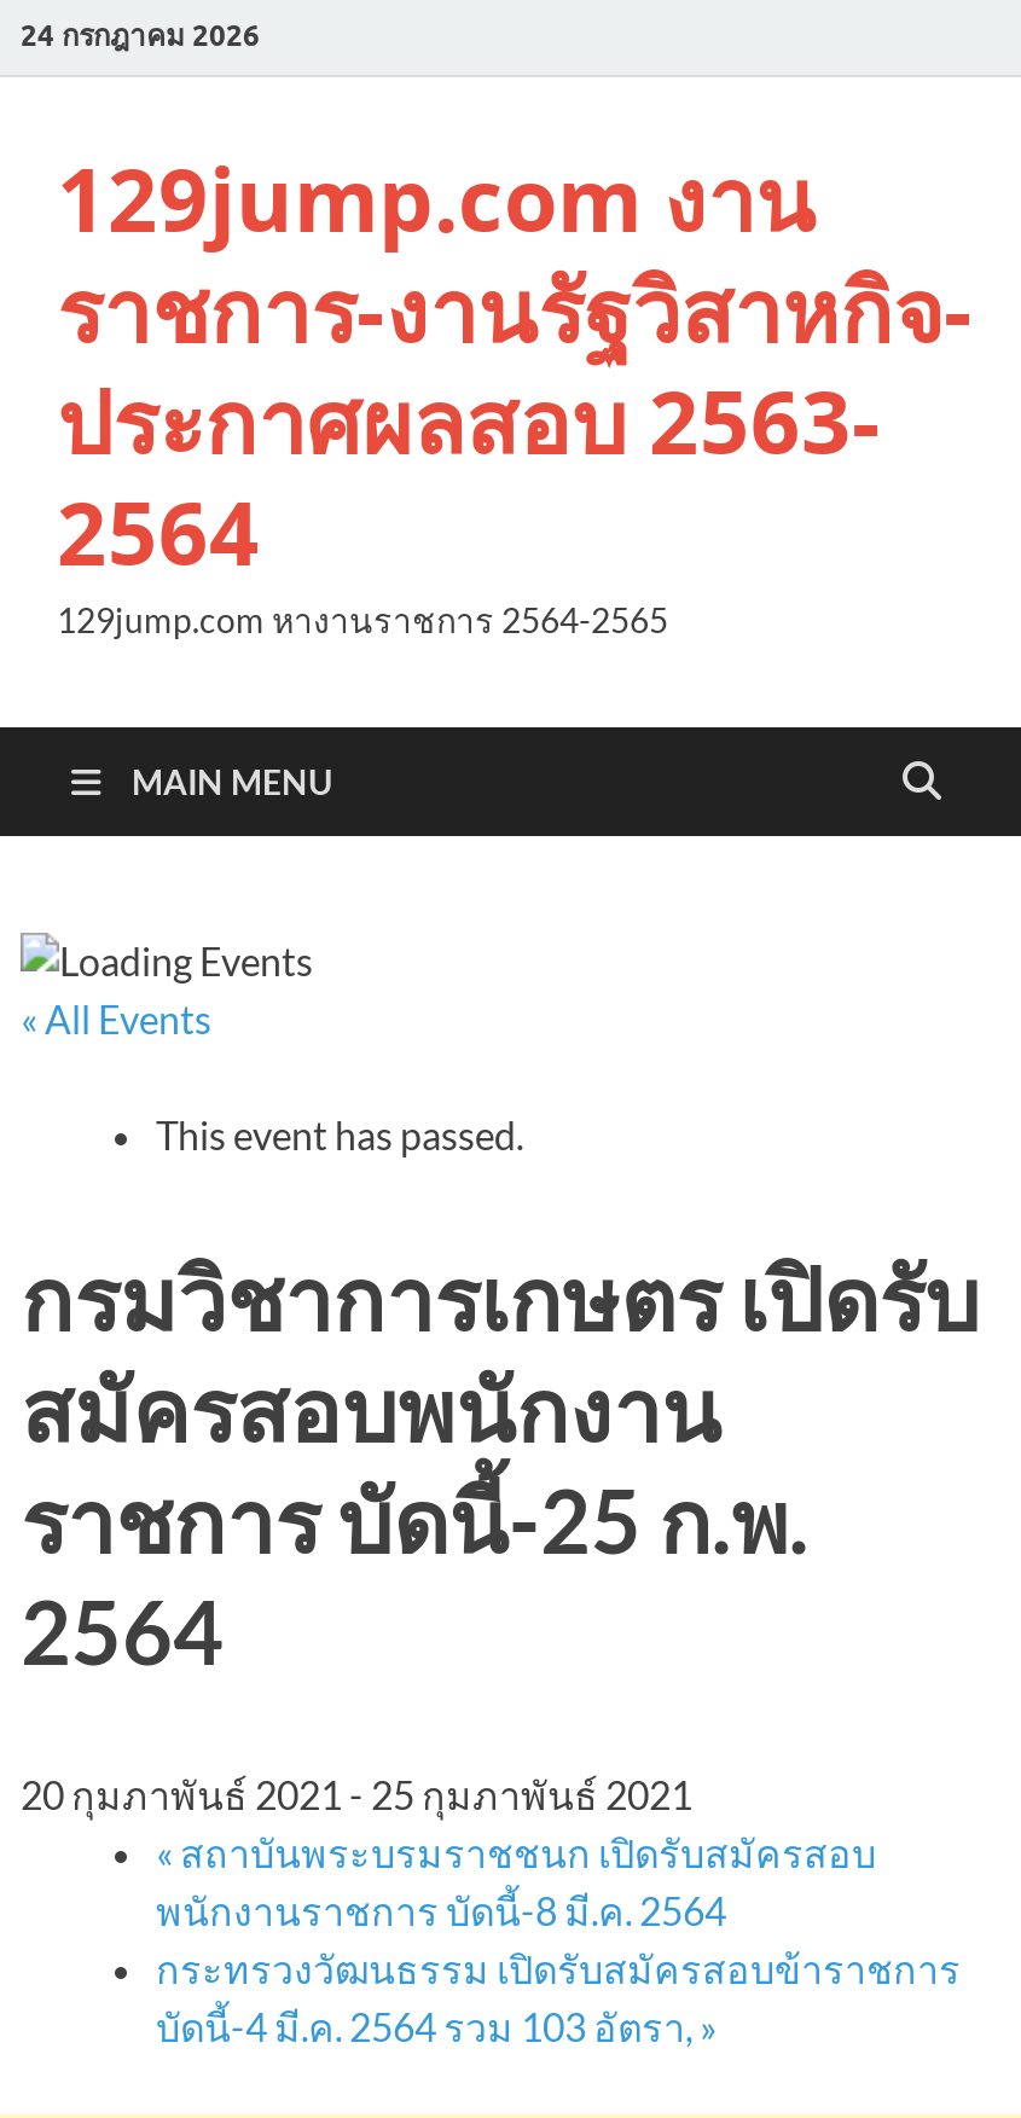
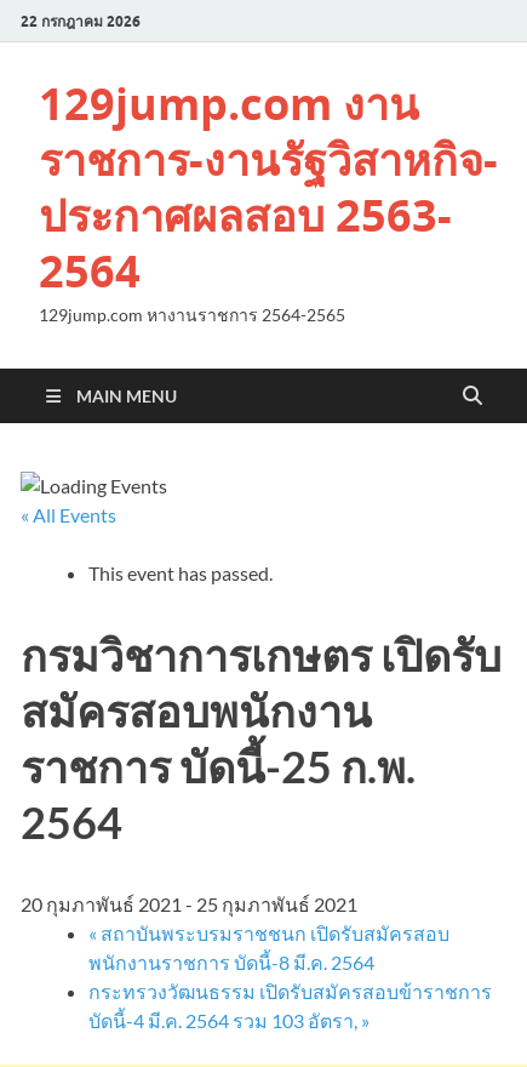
- 24 กรกฎาคม 2026
+ 22 กรกฎาคม 2026
